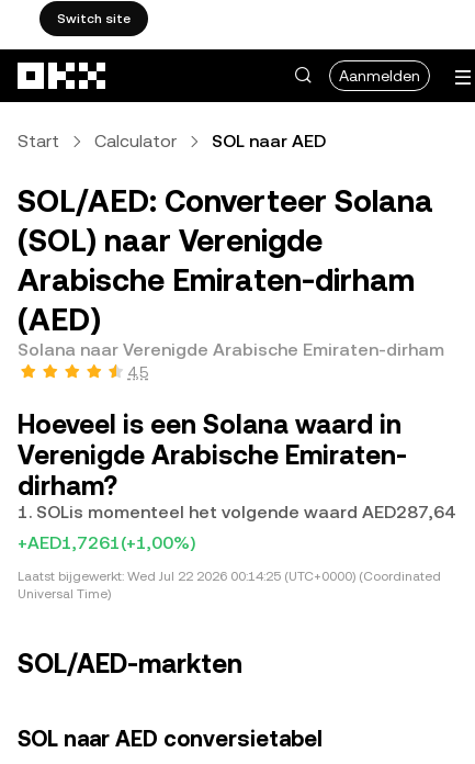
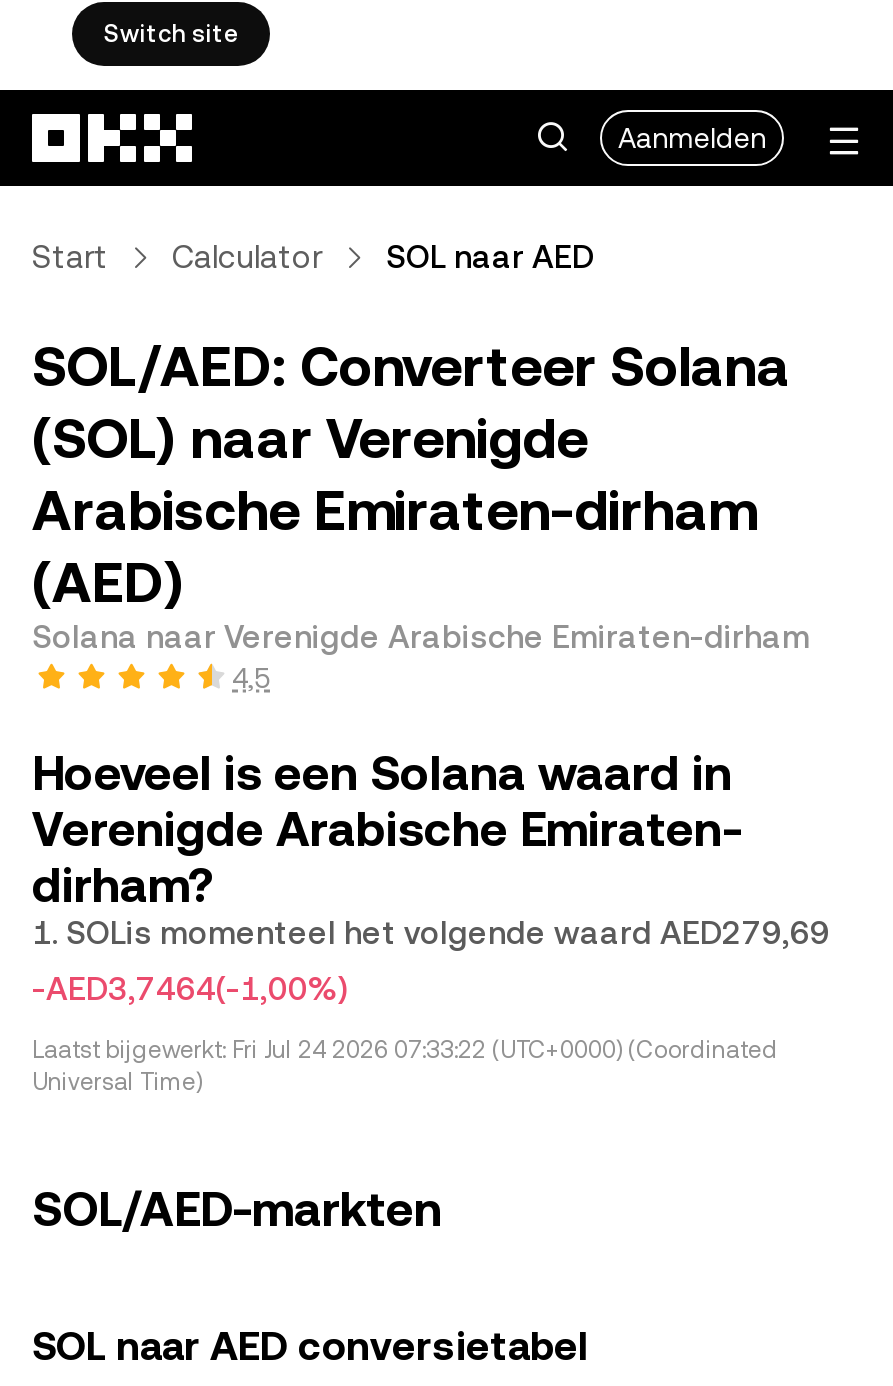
- 1. SOLis momenteel het volgende waard AED287,64
+ 1. SOLis momenteel het volgende waard AED279,69

- +AED1,7261(+1,00%)
+ -AED3,7464(-1,00%)

- Laatst bijgewerkt: Wed Jul 22 2026 00:14:25 (UTC+0000) (Coordinated
+ Laatst bijgewerkt: Fri Jul 24 2026 07:33:22 (UTC+0000) (Coordinated
